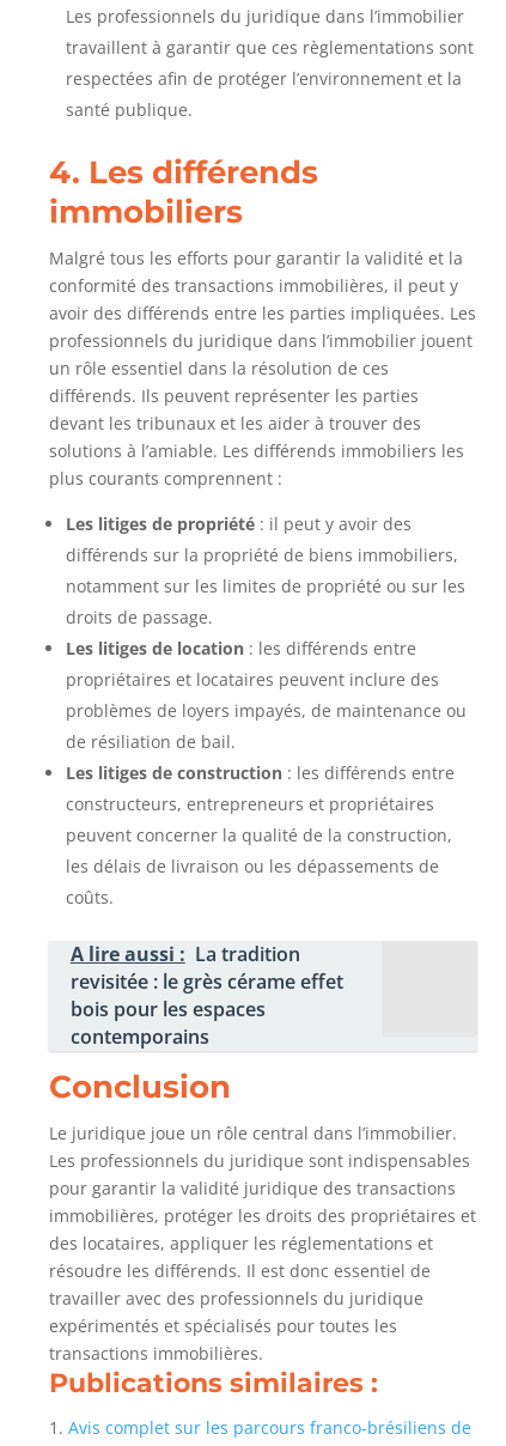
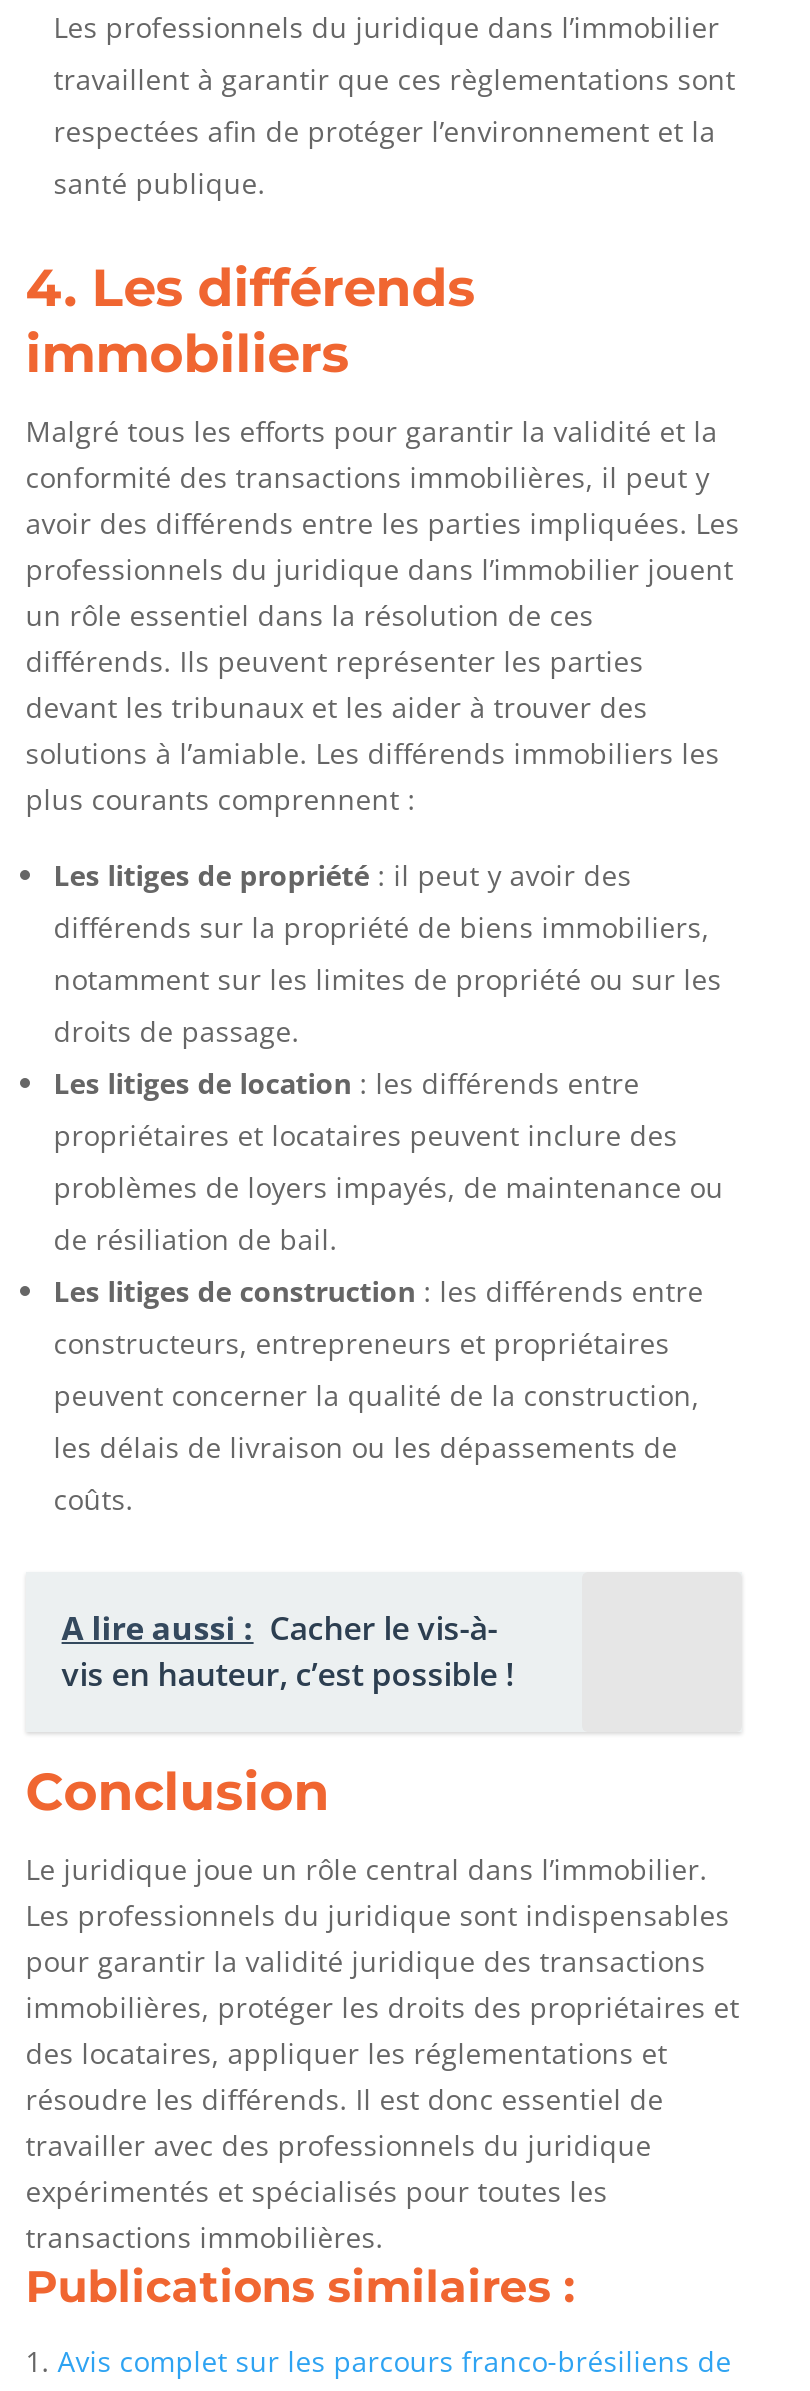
- A lire aussi : La tradition
- revisitée : le grès cérame effet
- bois pour les espaces
- contemporains
+ A lire aussi : Cacher le vis-à-
+ vis en hauteur, c’est possible !
